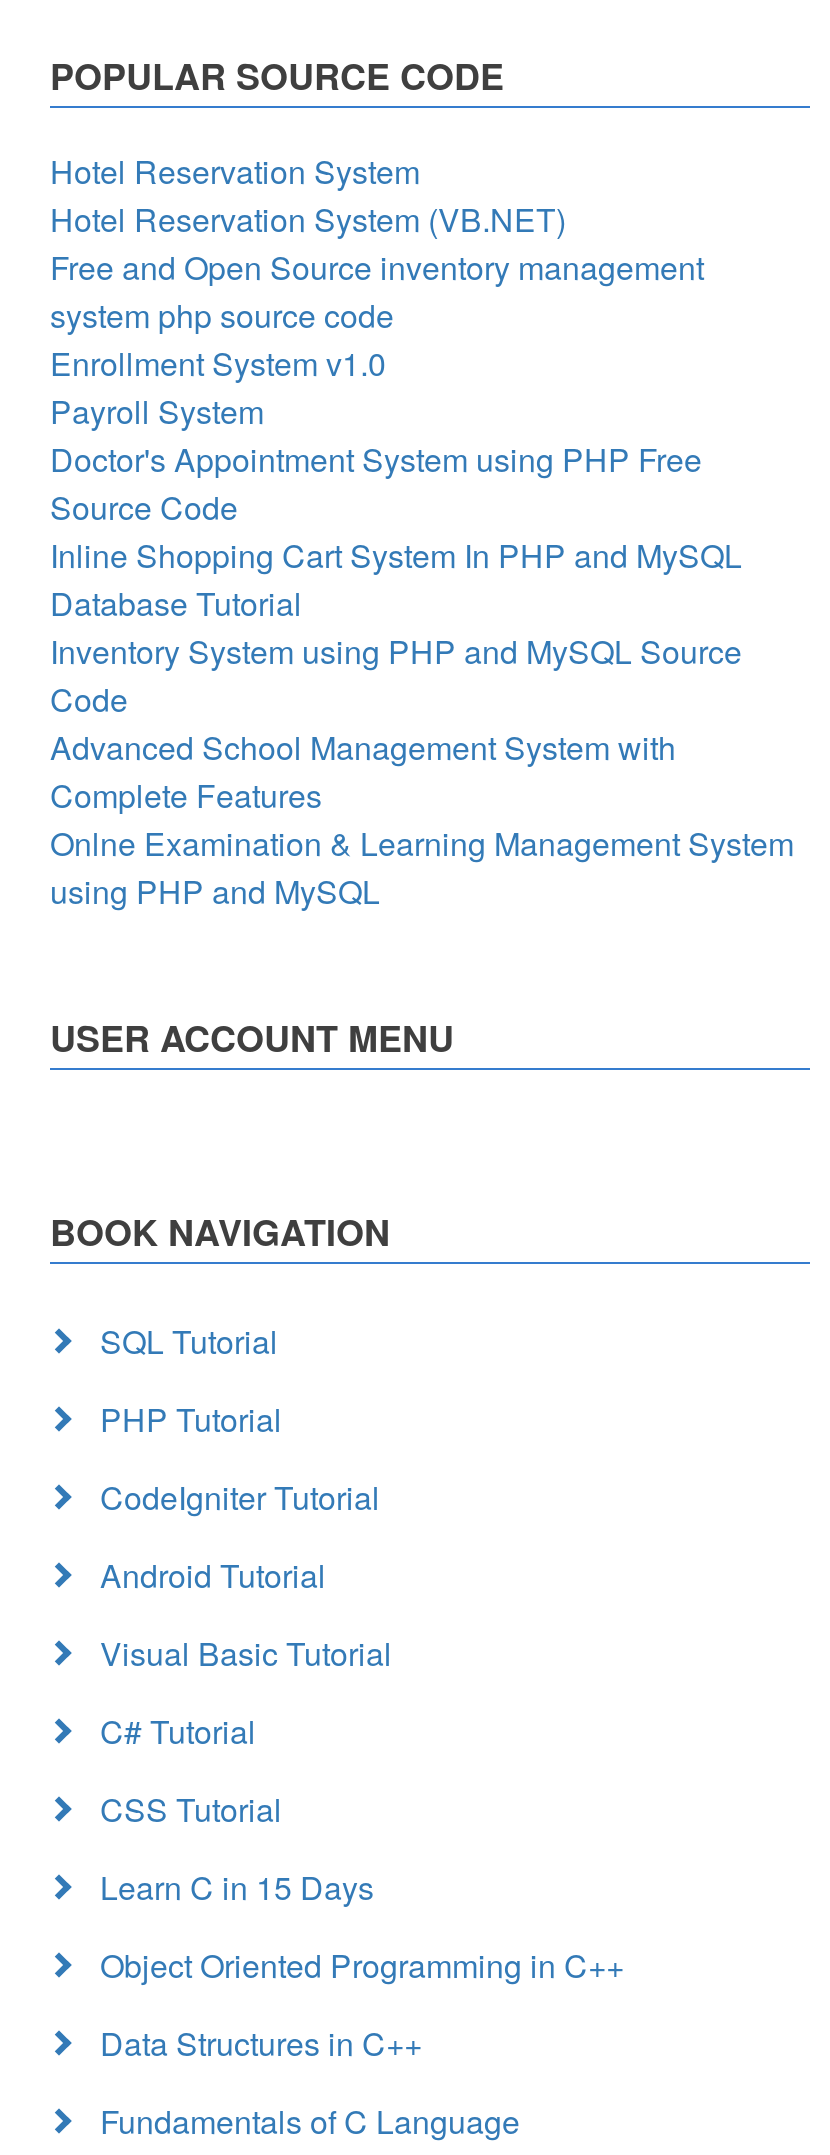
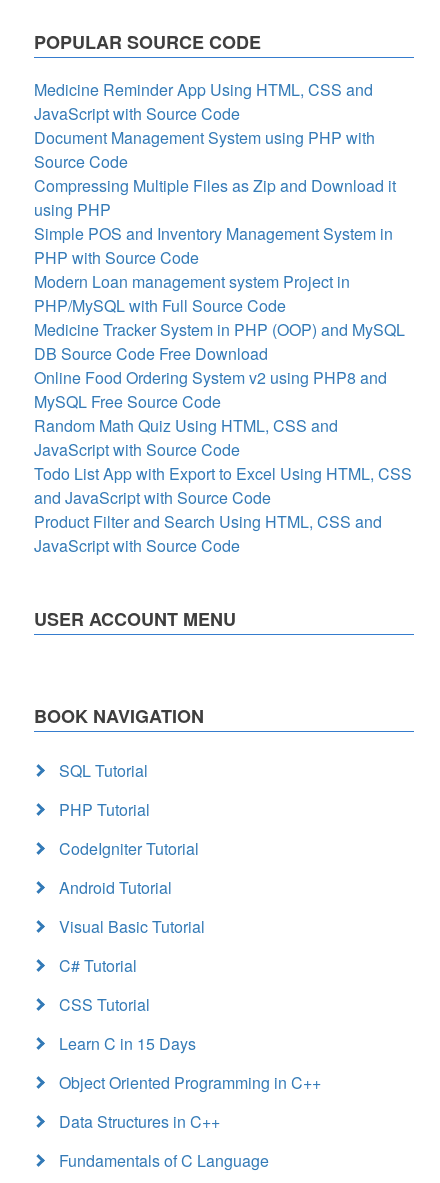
- Hotel Reservation System
- Hotel Reservation System (VB.NET)
- Free and Open Source inventory management
- system php source code
- Enrollment System v1.0
- Payroll System
- Doctor's Appointment System using PHP Free
+ Medicine Reminder App Using HTML, CSS and
+ JavaScript with Source Code
+ Document Management System using PHP with

moved up: Source Code

- Inline Shopping Cart System In PHP and MySQL
- Database Tutorial
- Inventory System using PHP and MySQL Source
- Code
- Advanced School Management System with
- Complete Features
- Onlne Examination & Learning Management System
- using PHP and MySQL
+ Compressing Multiple Files as Zip and Download it
+ using PHP
+ Simple POS and Inventory Management System in
+ PHP with Source Code
+ Modern Loan management system Project in
+ PHP/MySQL with Full Source Code
+ Medicine Tracker System in PHP (OOP) and MySQL
+ DB Source Code Free Download
+ Online Food Ordering System v2 using PHP8 and
+ MySQL Free Source Code
+ Random Math Quiz Using HTML, CSS and
+ JavaScript with Source Code
+ Todo List App with Export to Excel Using HTML, CSS
+ and JavaScript with Source Code
+ Product Filter and Search Using HTML, CSS and
+ JavaScript with Source Code
